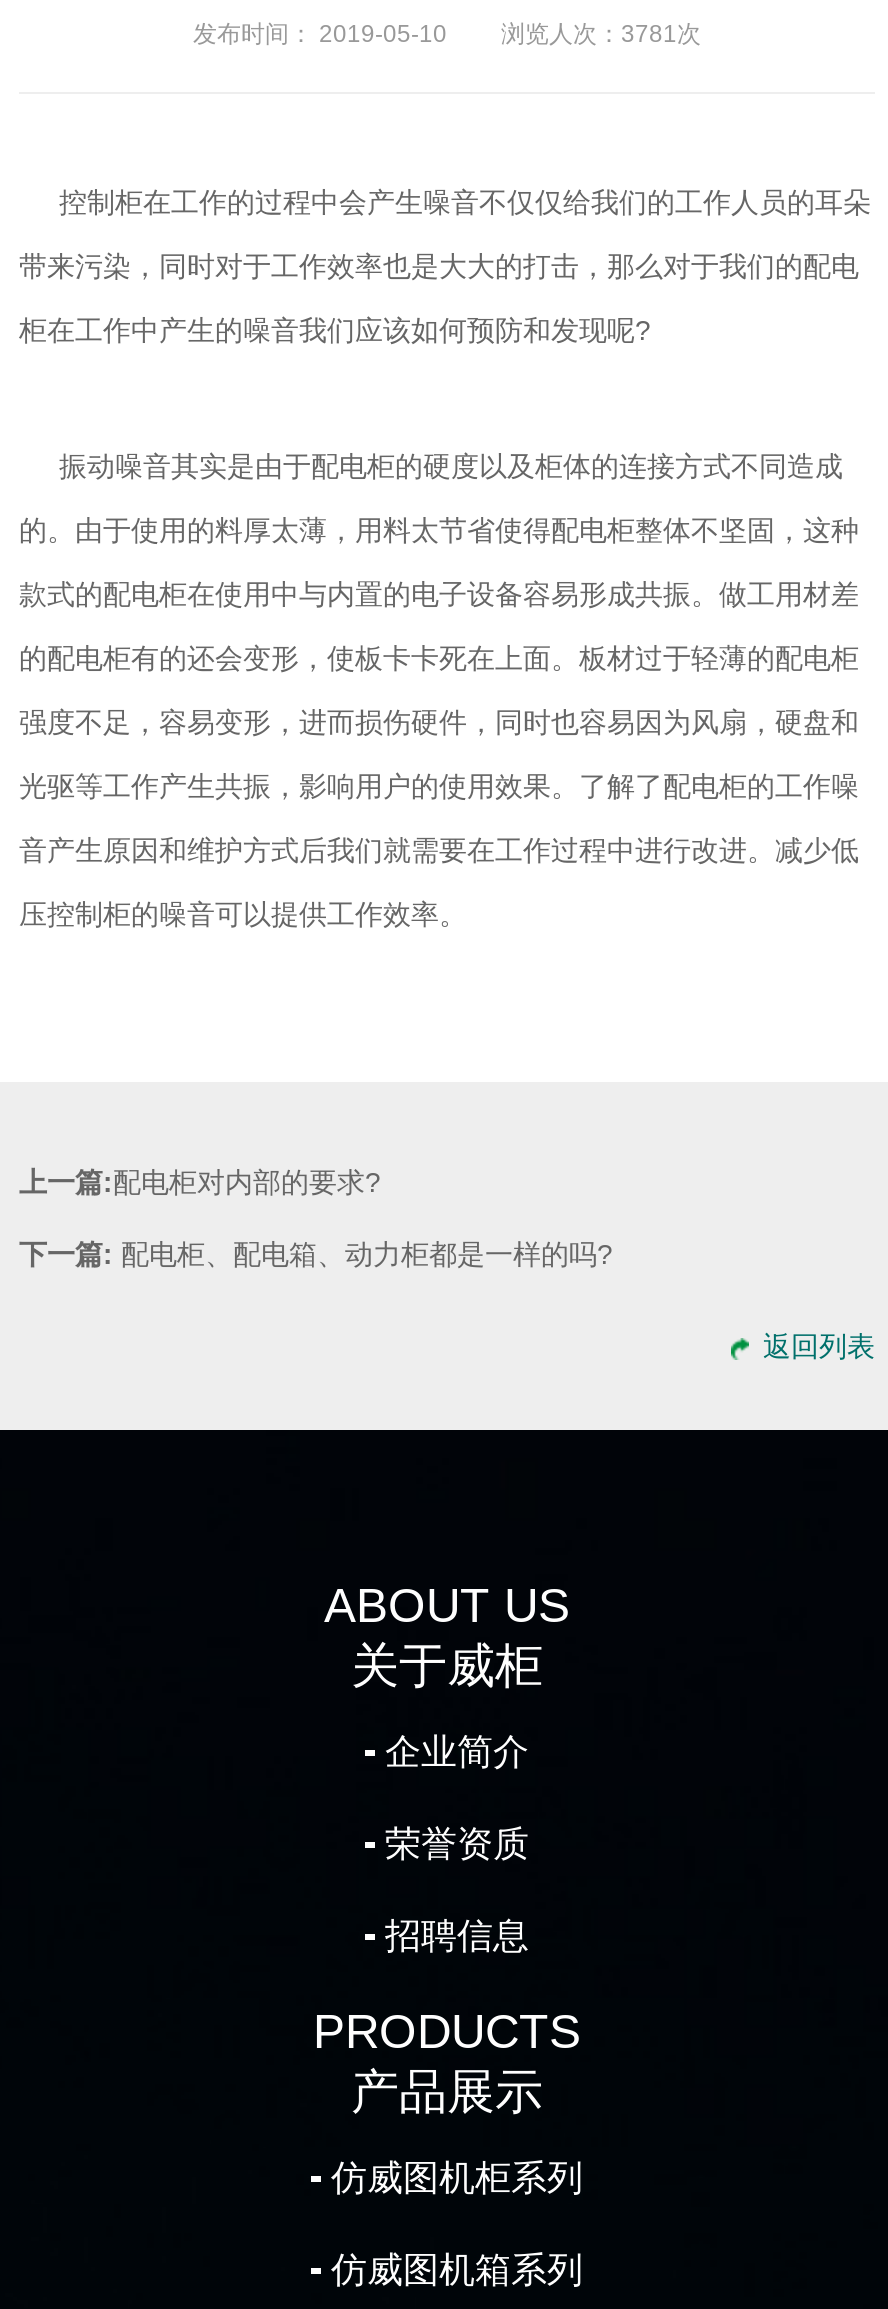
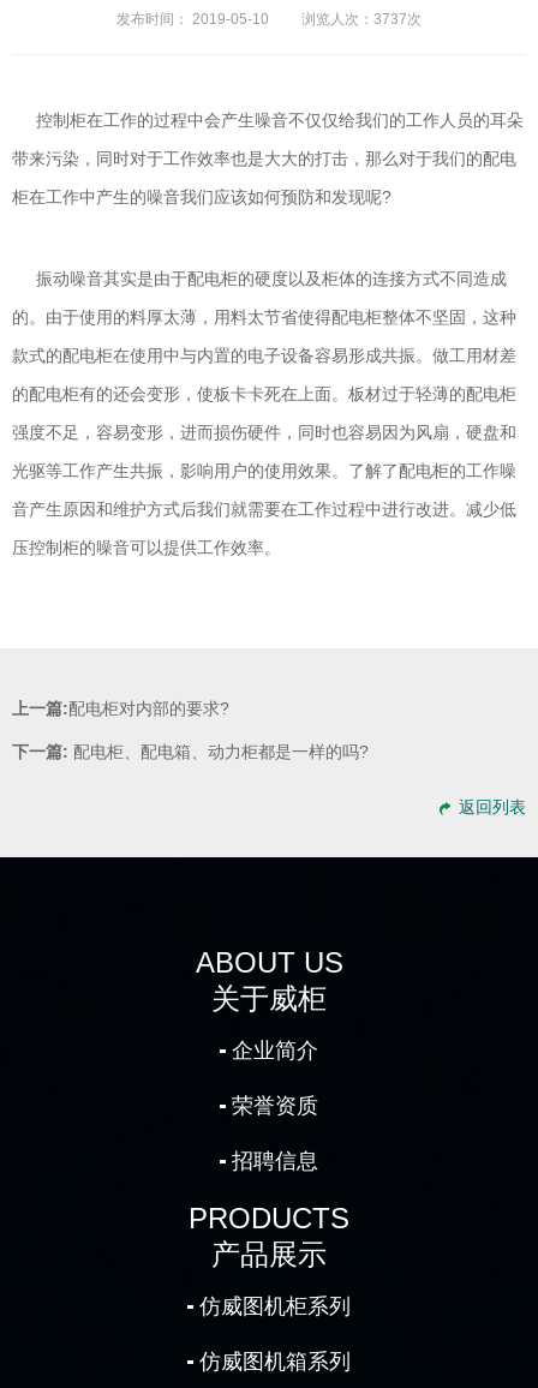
- 发布时间：2019-05-10 浏览人次：3781次
+ 发布时间：2019-05-10 浏览人次：3737次
